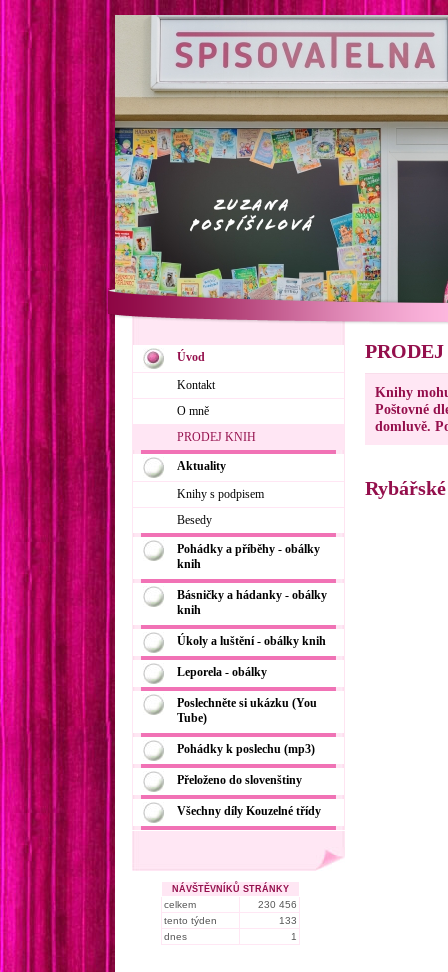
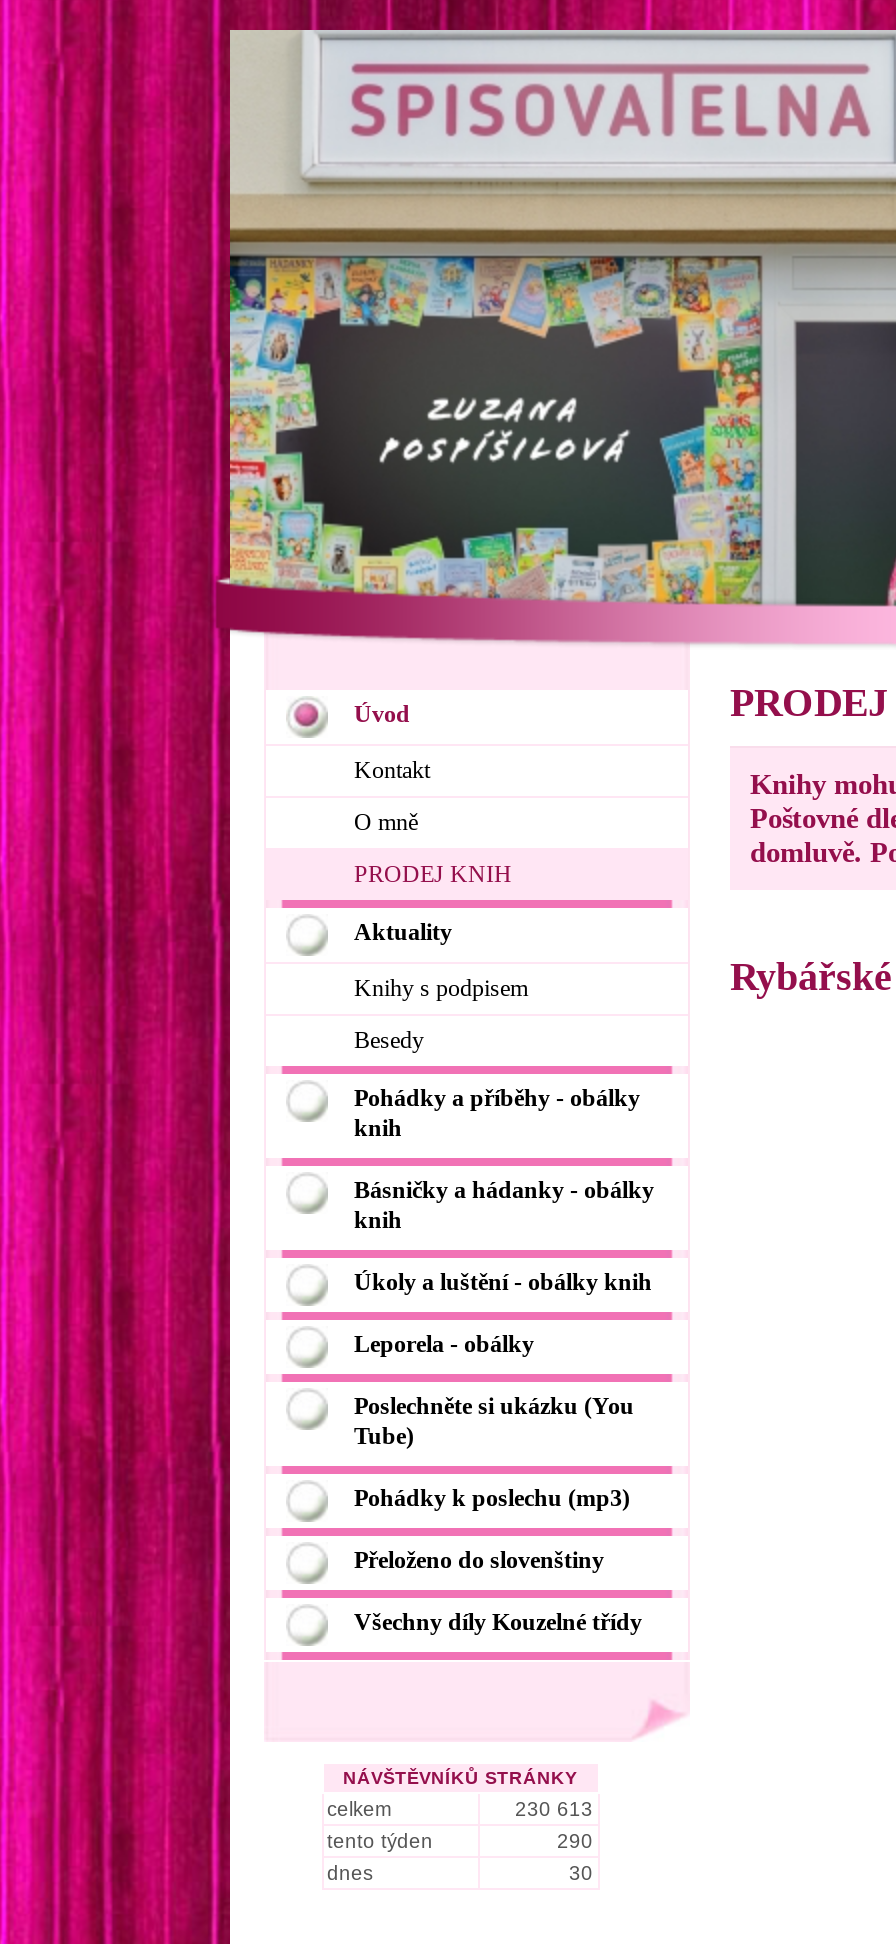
- 230 456
+ 230 613

- 133
+ 290

- 1
+ 30
